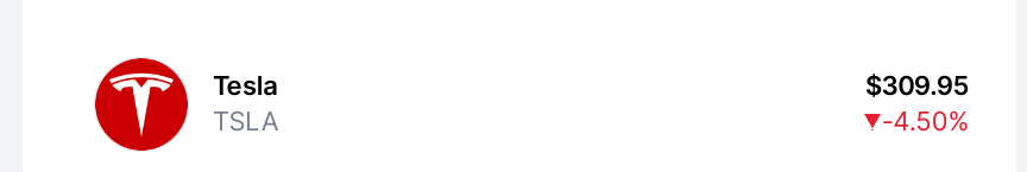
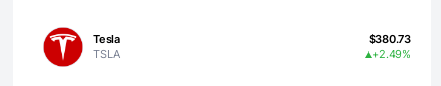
- $309.95
+ $380.73

- -4.50%
+ +2.49%
